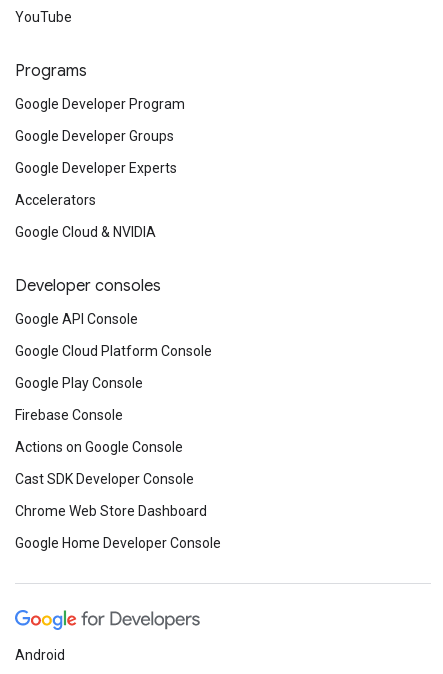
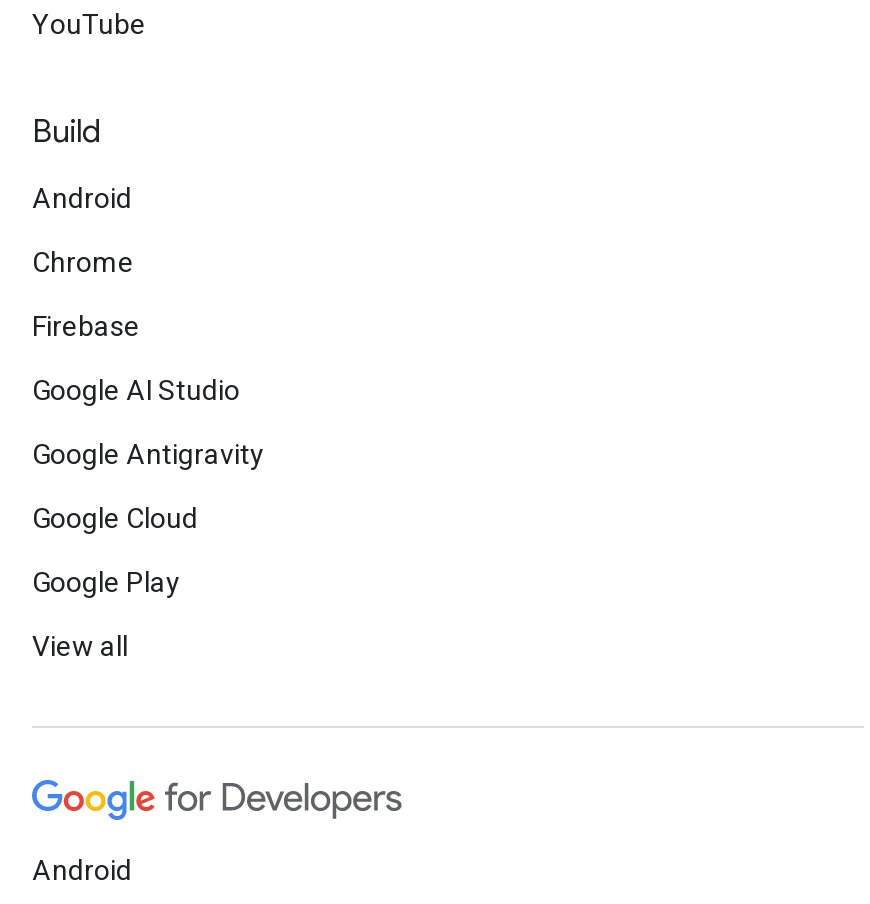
- Programs
- Google Developer Program
- Google Developer Groups
- Google Developer Experts
- Accelerators
- Google Cloud & NVIDIA
- Developer consoles
- Google API Console
- Google Cloud Platform Console
- Google Play Console
- Firebase Console
- Actions on Google Console
- Cast SDK Developer Console
- Chrome Web Store Dashboard
- Google Home Developer Console
+ Build
+ Android
+ Chrome
+ Firebase
+ Google AI Studio
+ Google Antigravity
+ Google Cloud
+ Google Play
+ View all
